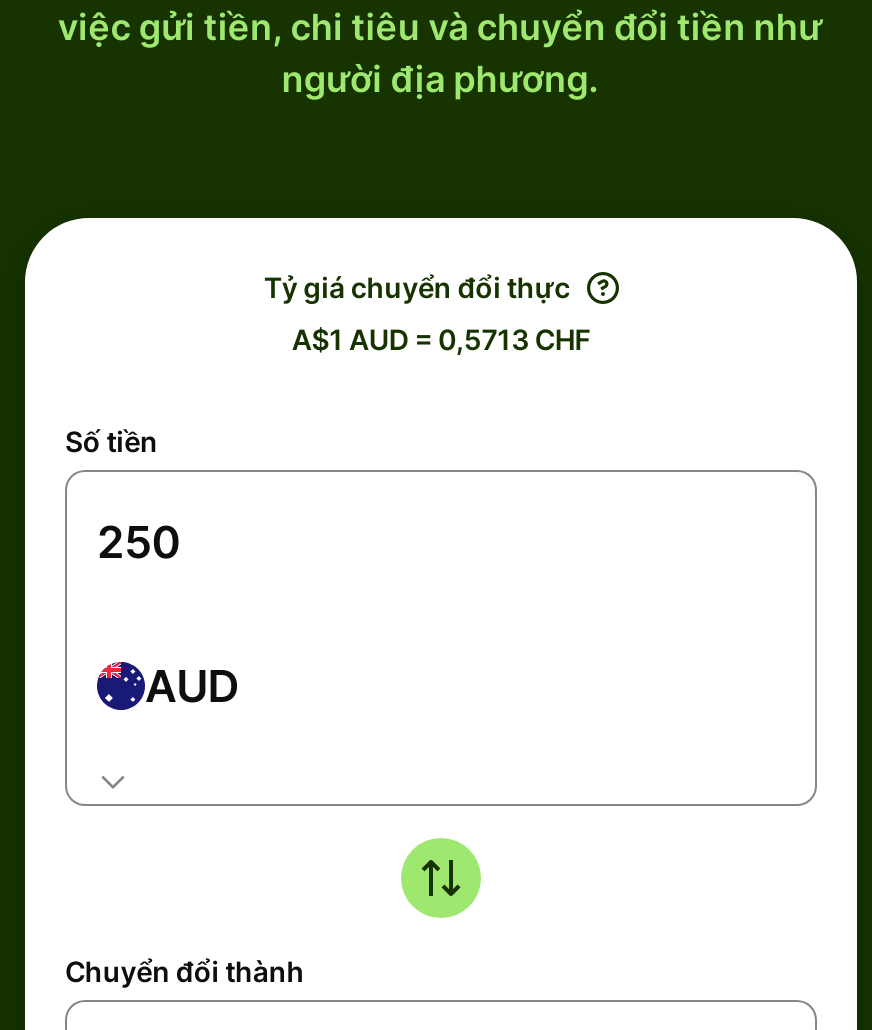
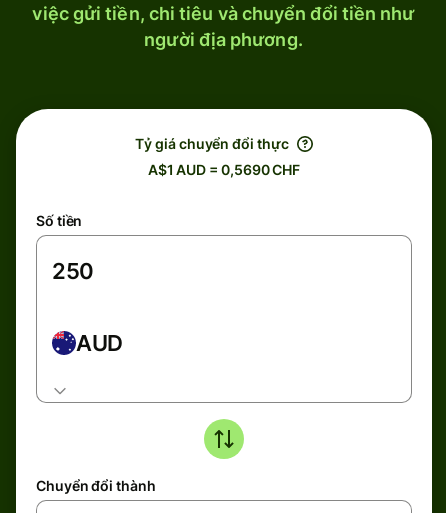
- A$1 AUD = 0,5713 CHF
+ A$1 AUD = 0,5690 CHF
